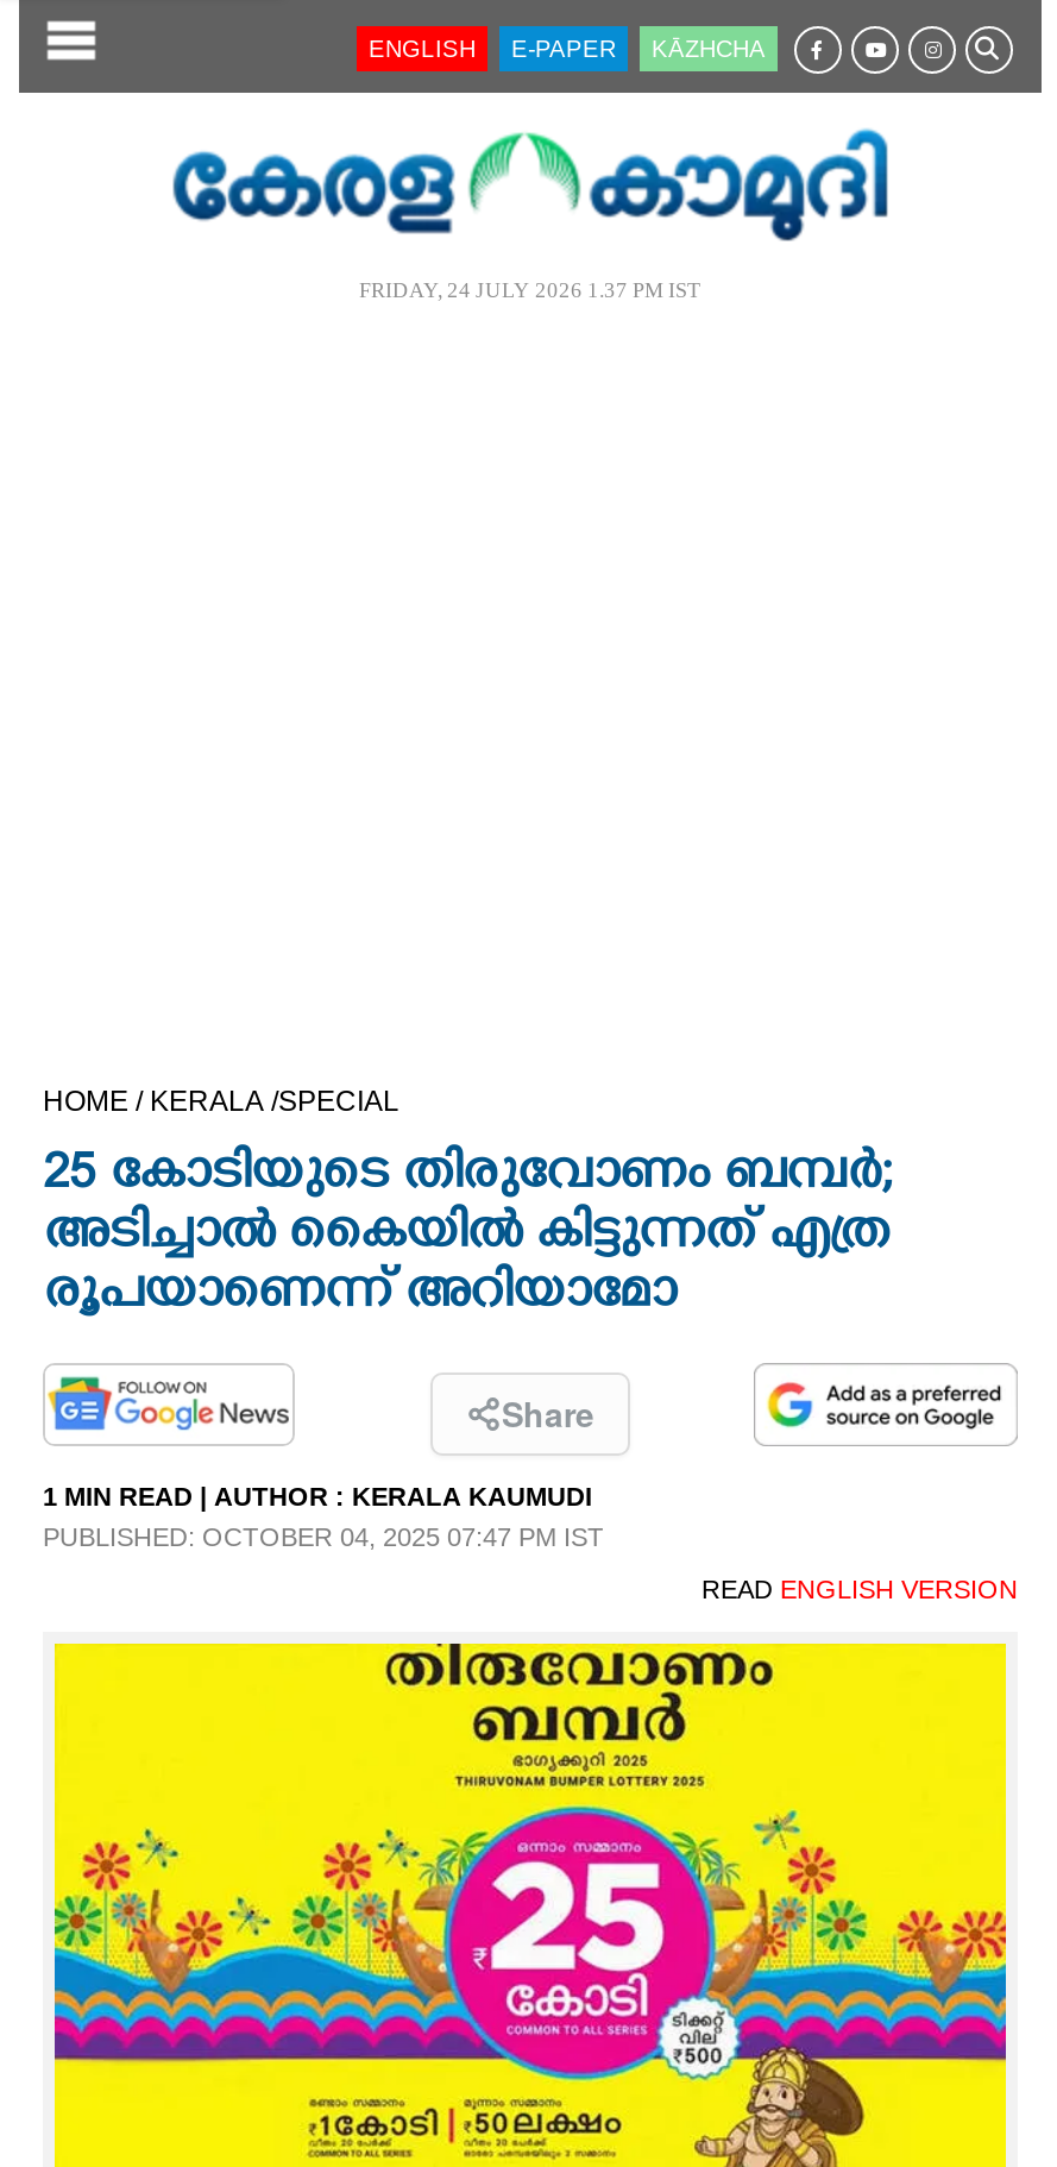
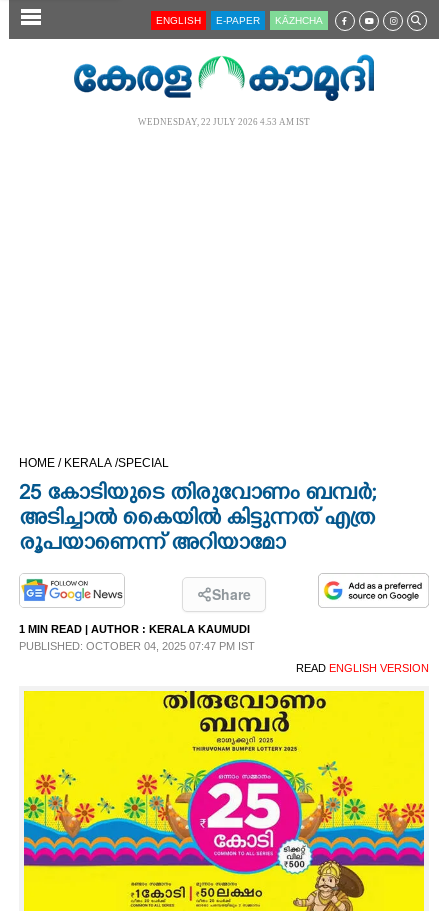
- FRIDAY, 24 JULY 2026 1.37 PM IST
+ WEDNESDAY, 22 JULY 2026 4.53 AM IST
